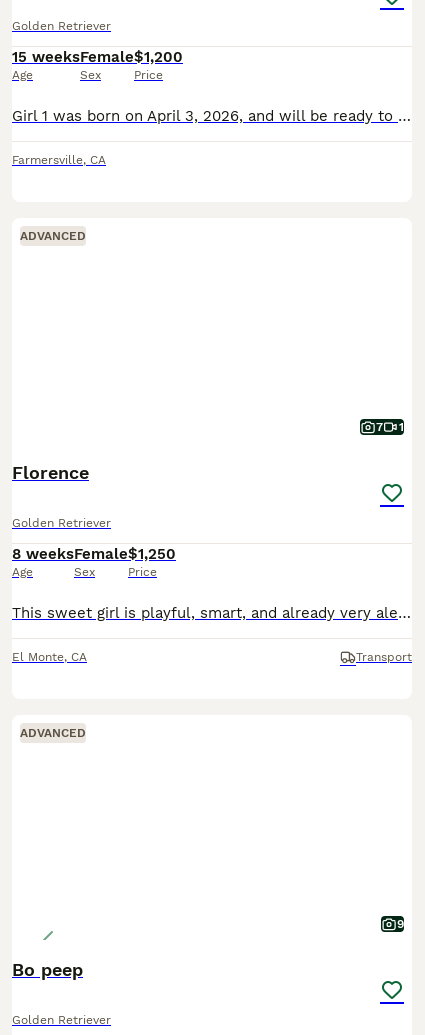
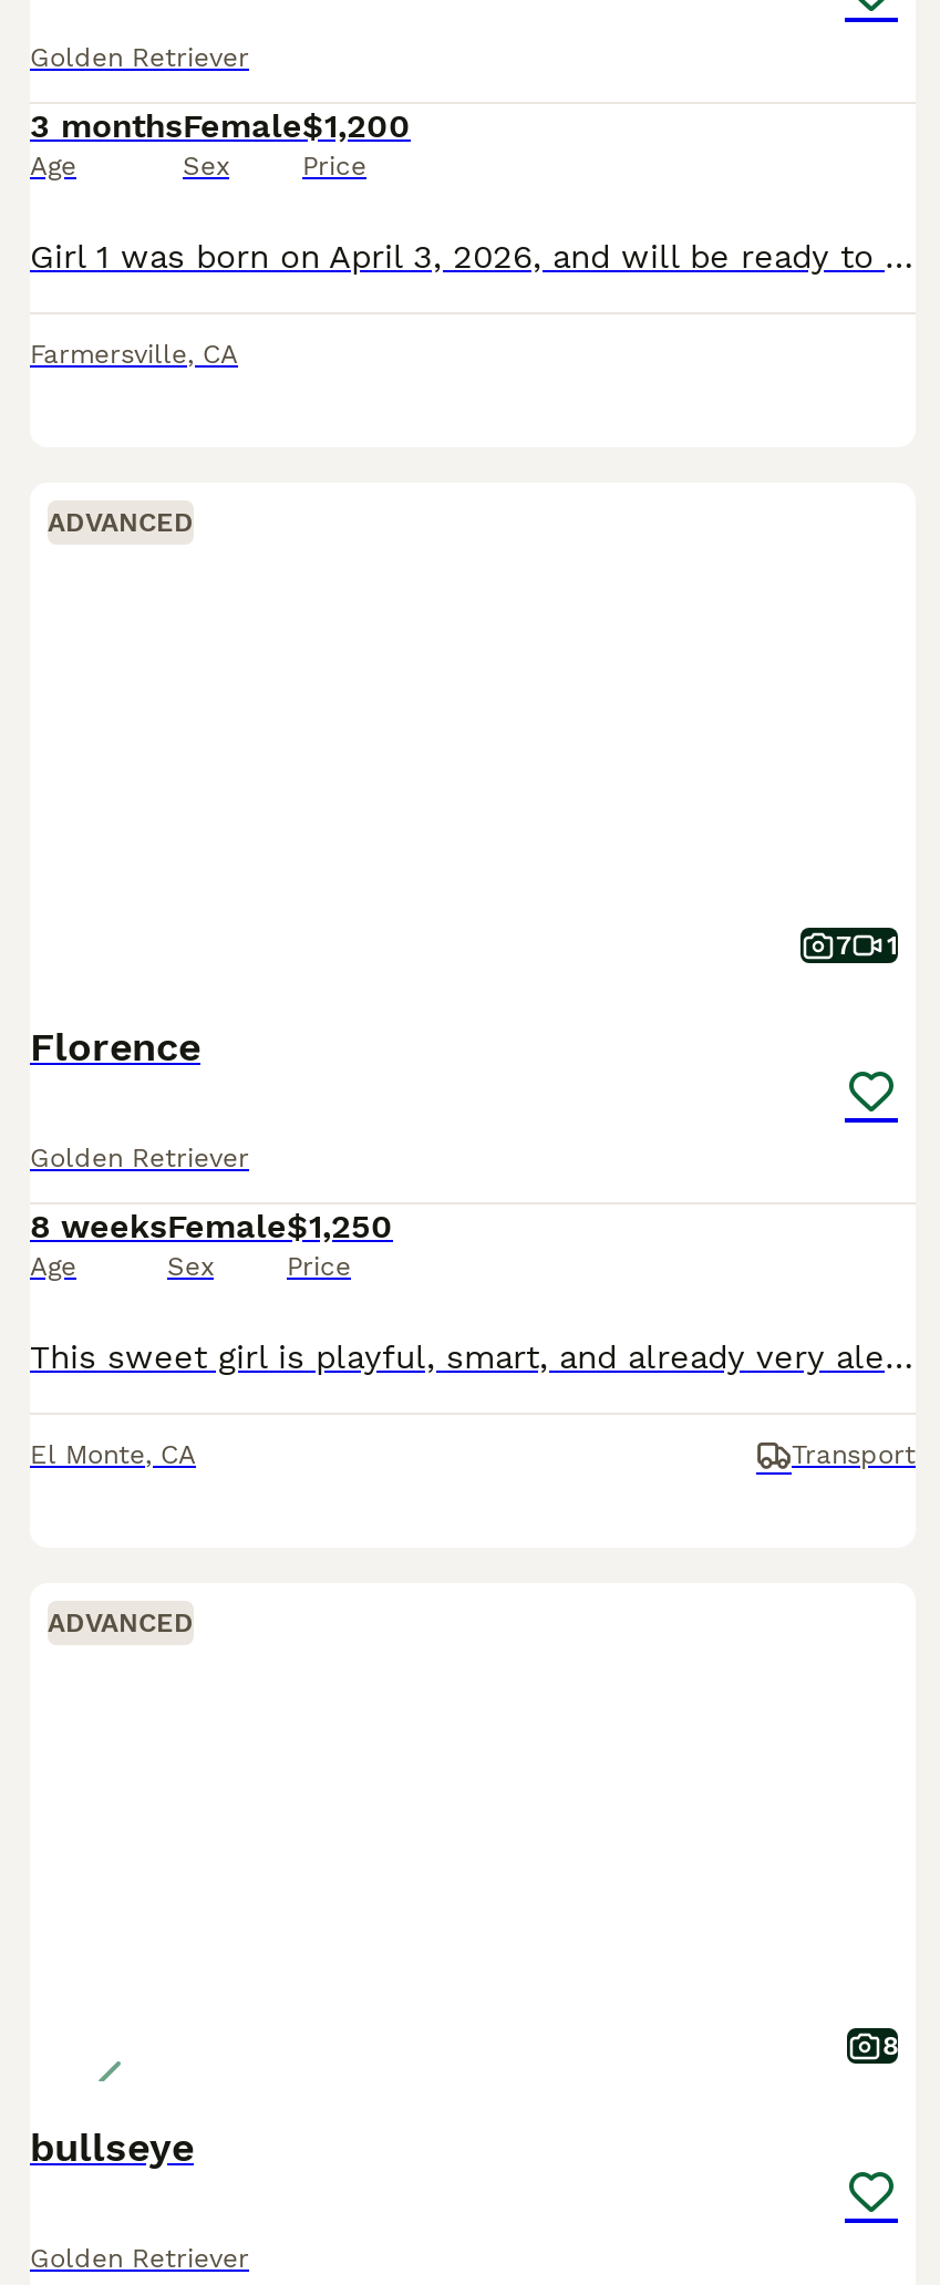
- 15 weeks Female $1,200
+ 3 months Female $1,200

- 9
+ 8

- Bo peep
+ bullseye
